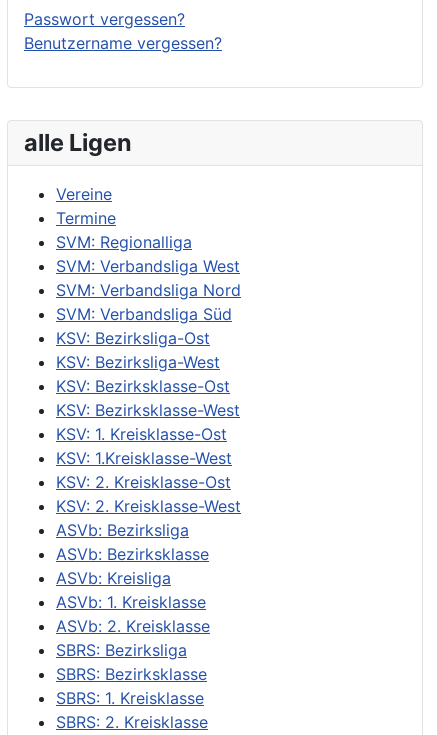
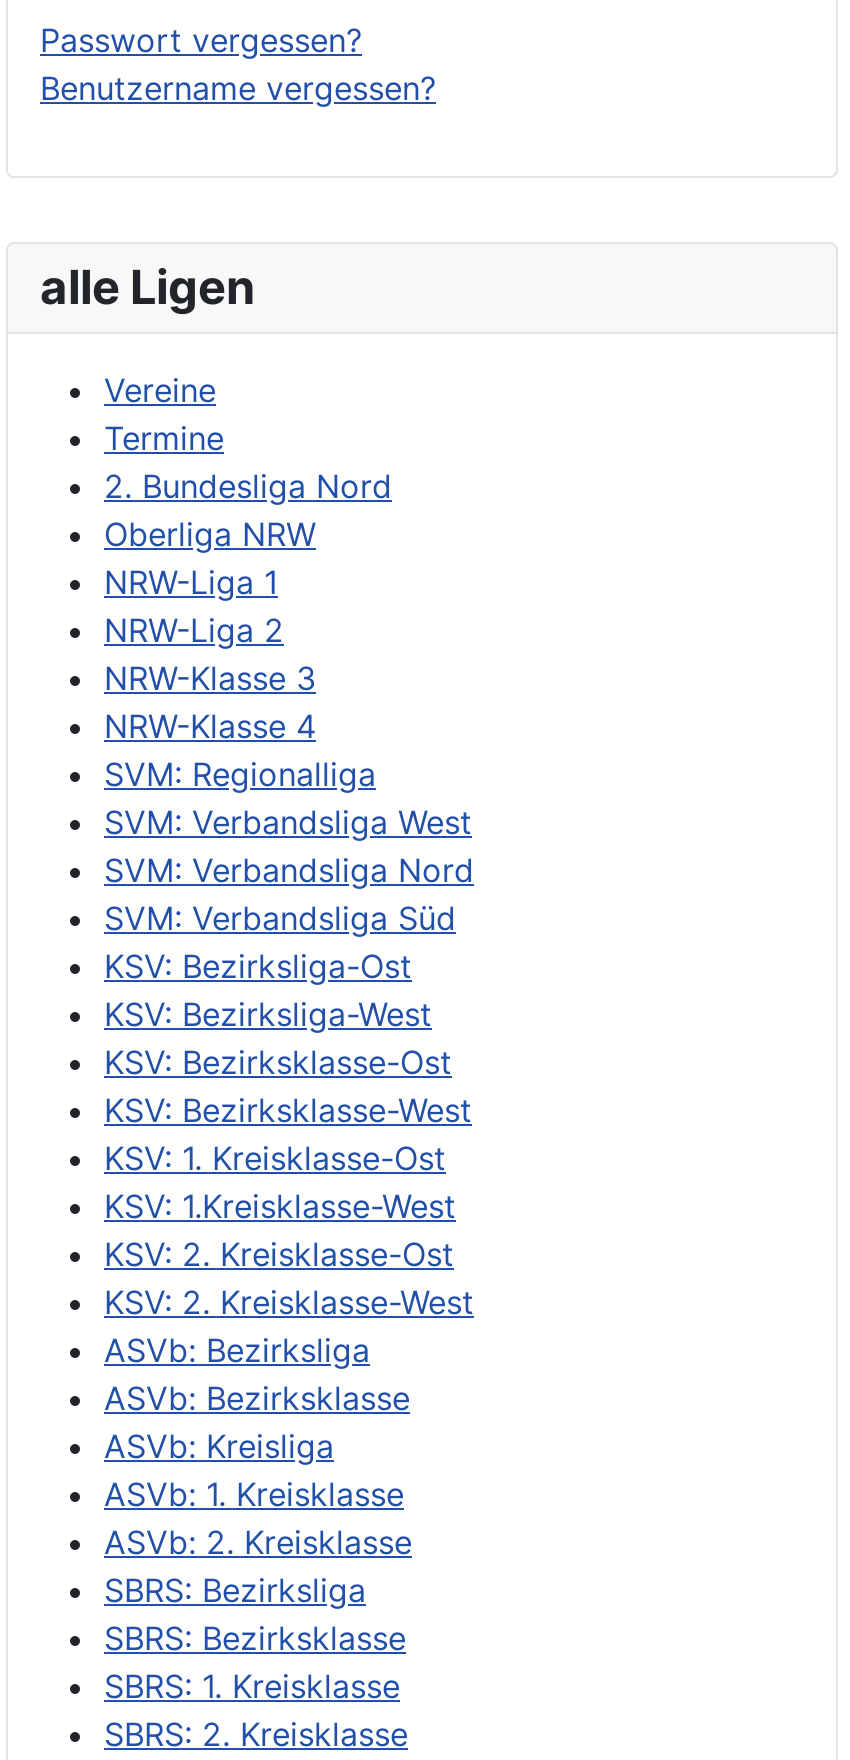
+ 2. Bundesliga Nord
+ Oberliga NRW
+ NRW-Liga 1
+ NRW-Liga 2
+ NRW-Klasse 3
+ NRW-Klasse 4
